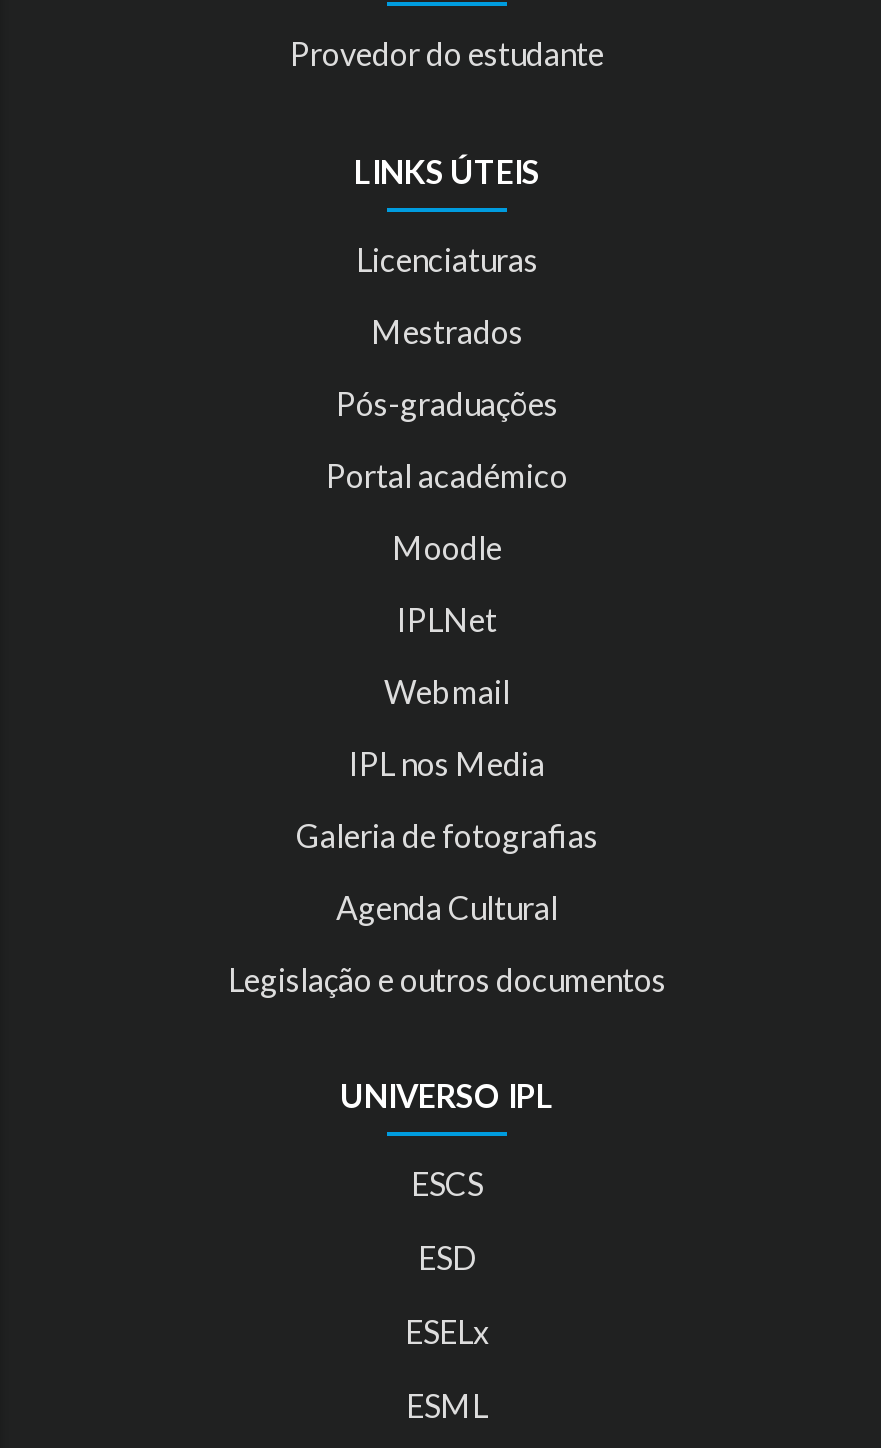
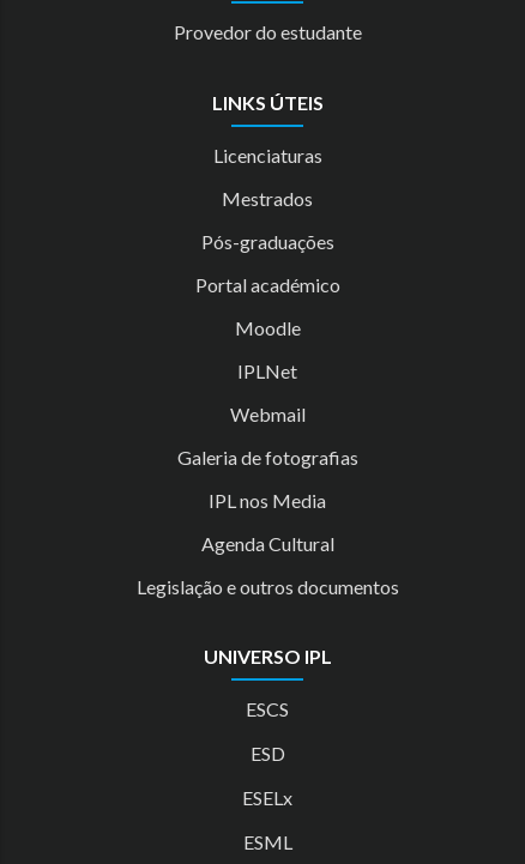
moved down: IPL nos Media

moved up: Galeria de fotografias
